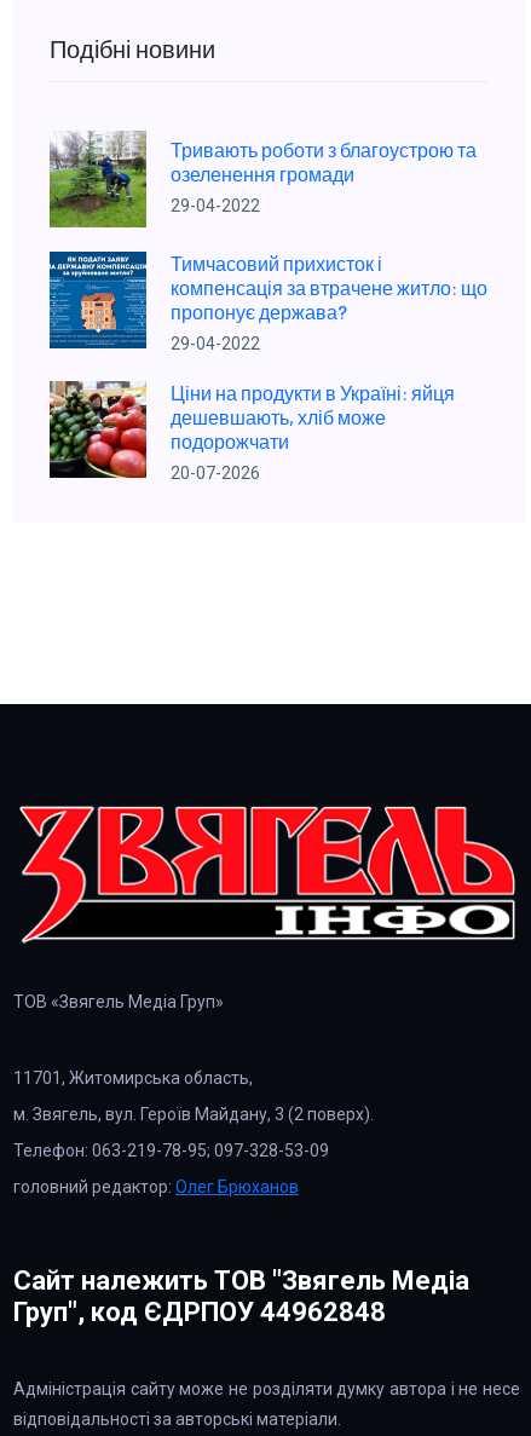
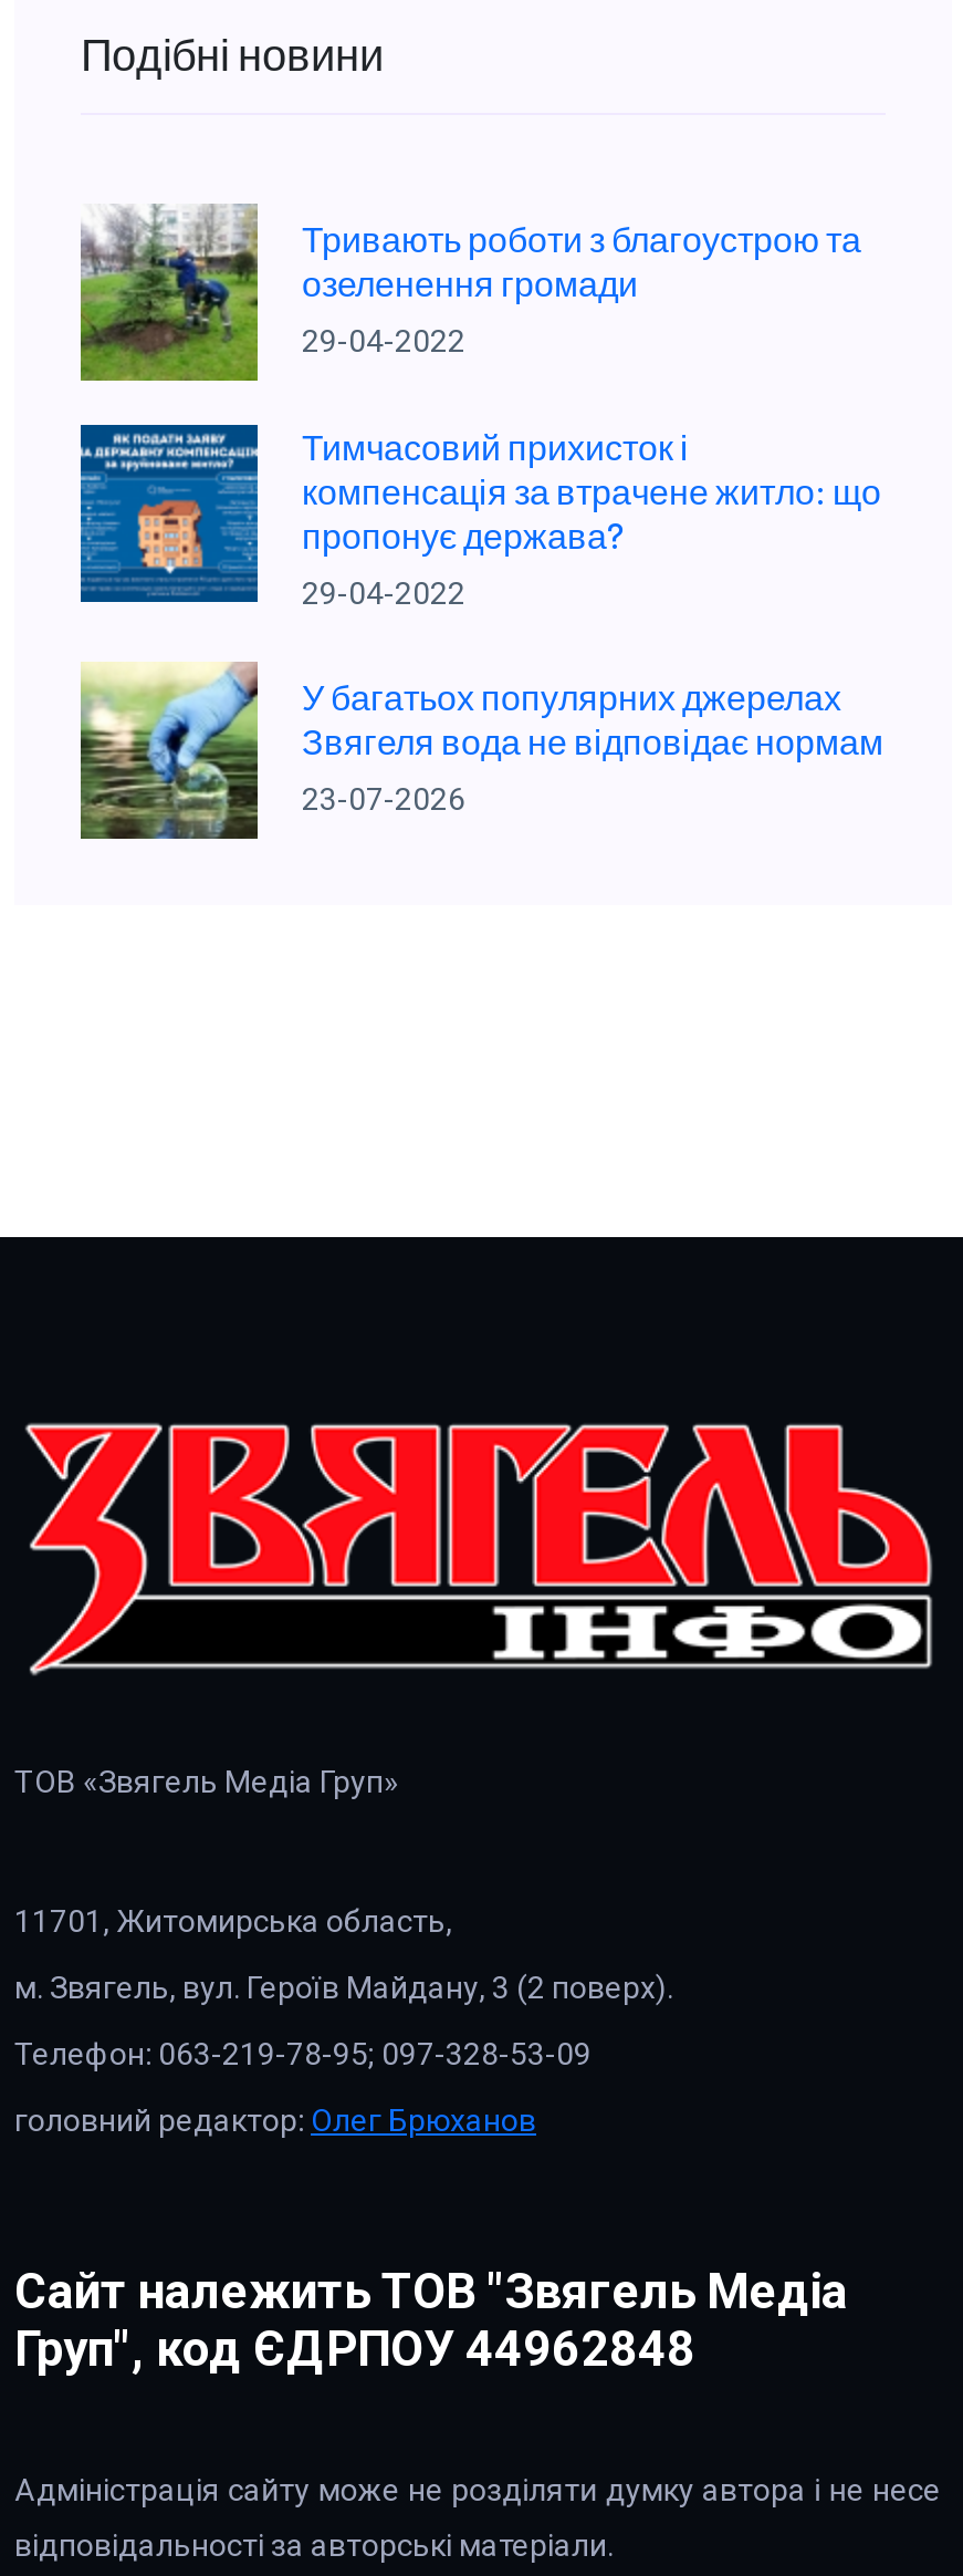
- [image]
- Ціни на продукти в Україні: яйця
- дешевшають, хліб може
- подорожчати
+ [image]
+ У багатьох популярних джерелах
+ Звягеля вода не відповідає нормам

- 20-07-2026
+ 23-07-2026
